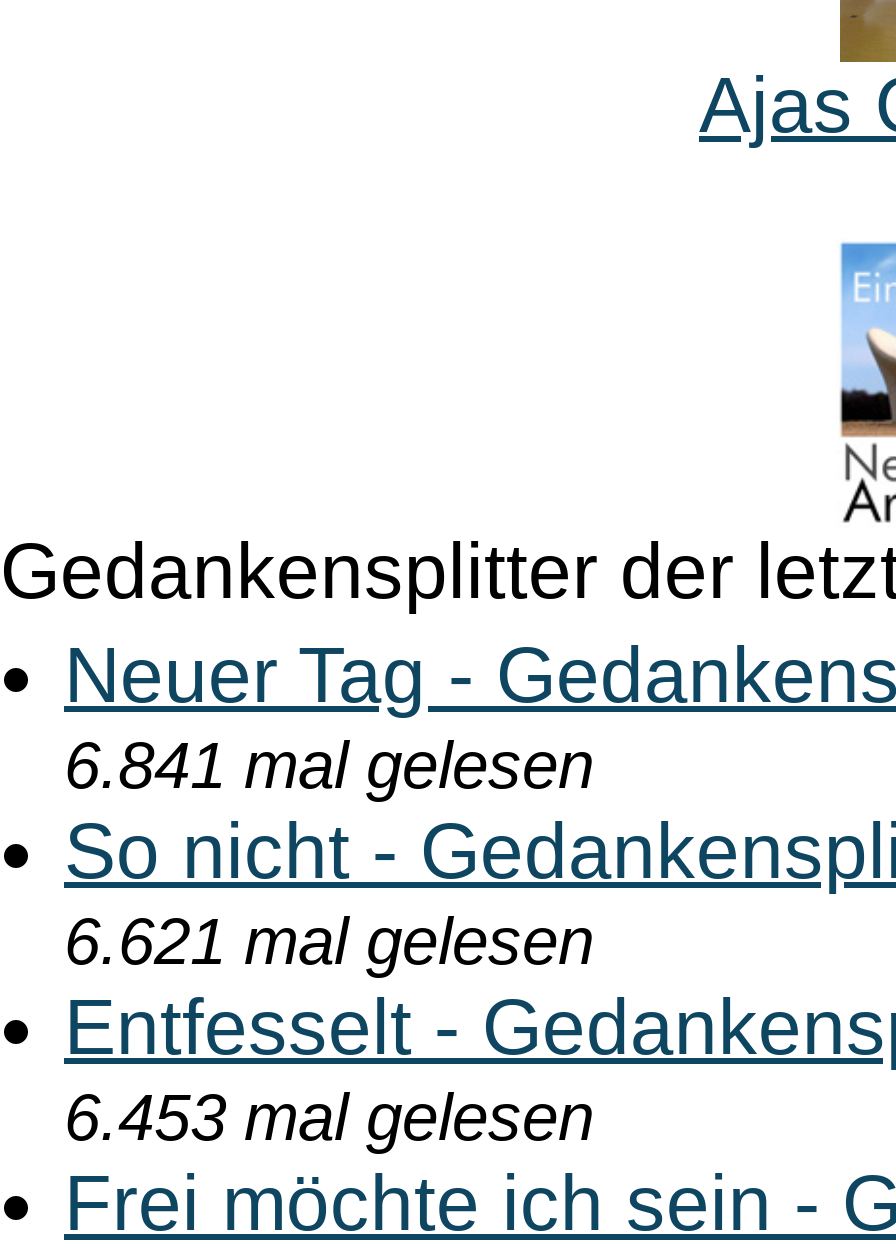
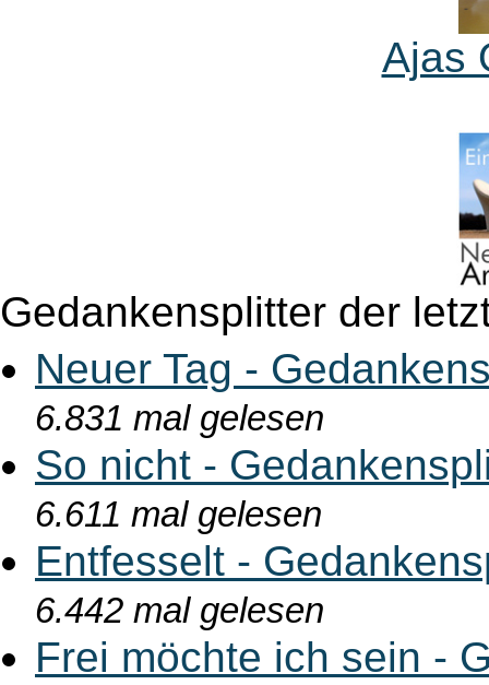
- 6.841 mal gelesen
+ 6.831 mal gelesen

- 6.621 mal gelesen
+ 6.611 mal gelesen

- 6.453 mal gelesen
+ 6.442 mal gelesen
